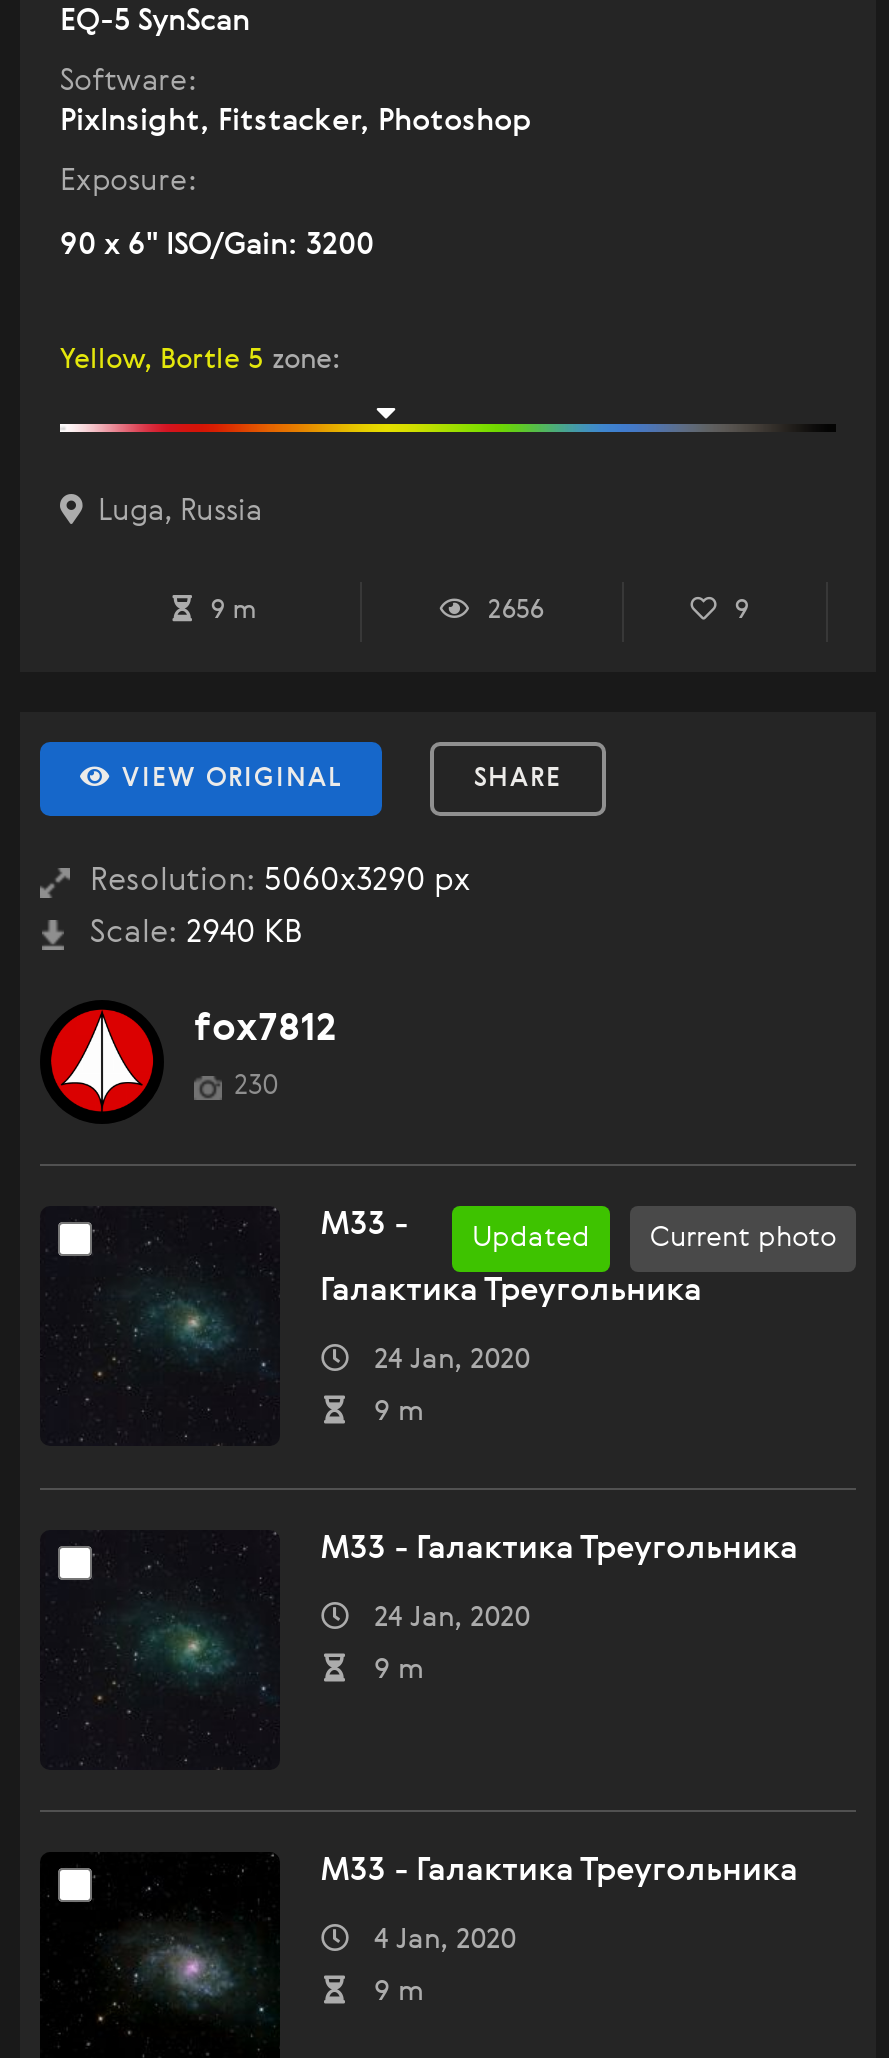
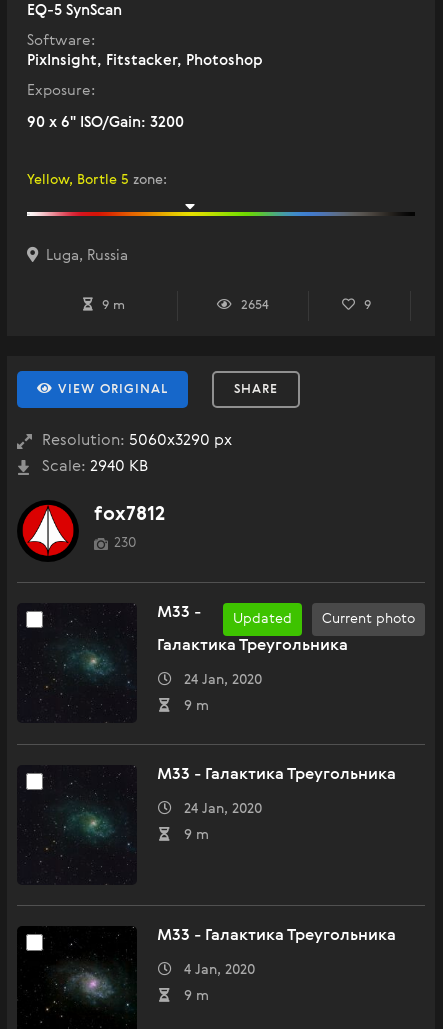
- 2656
+ 2654
